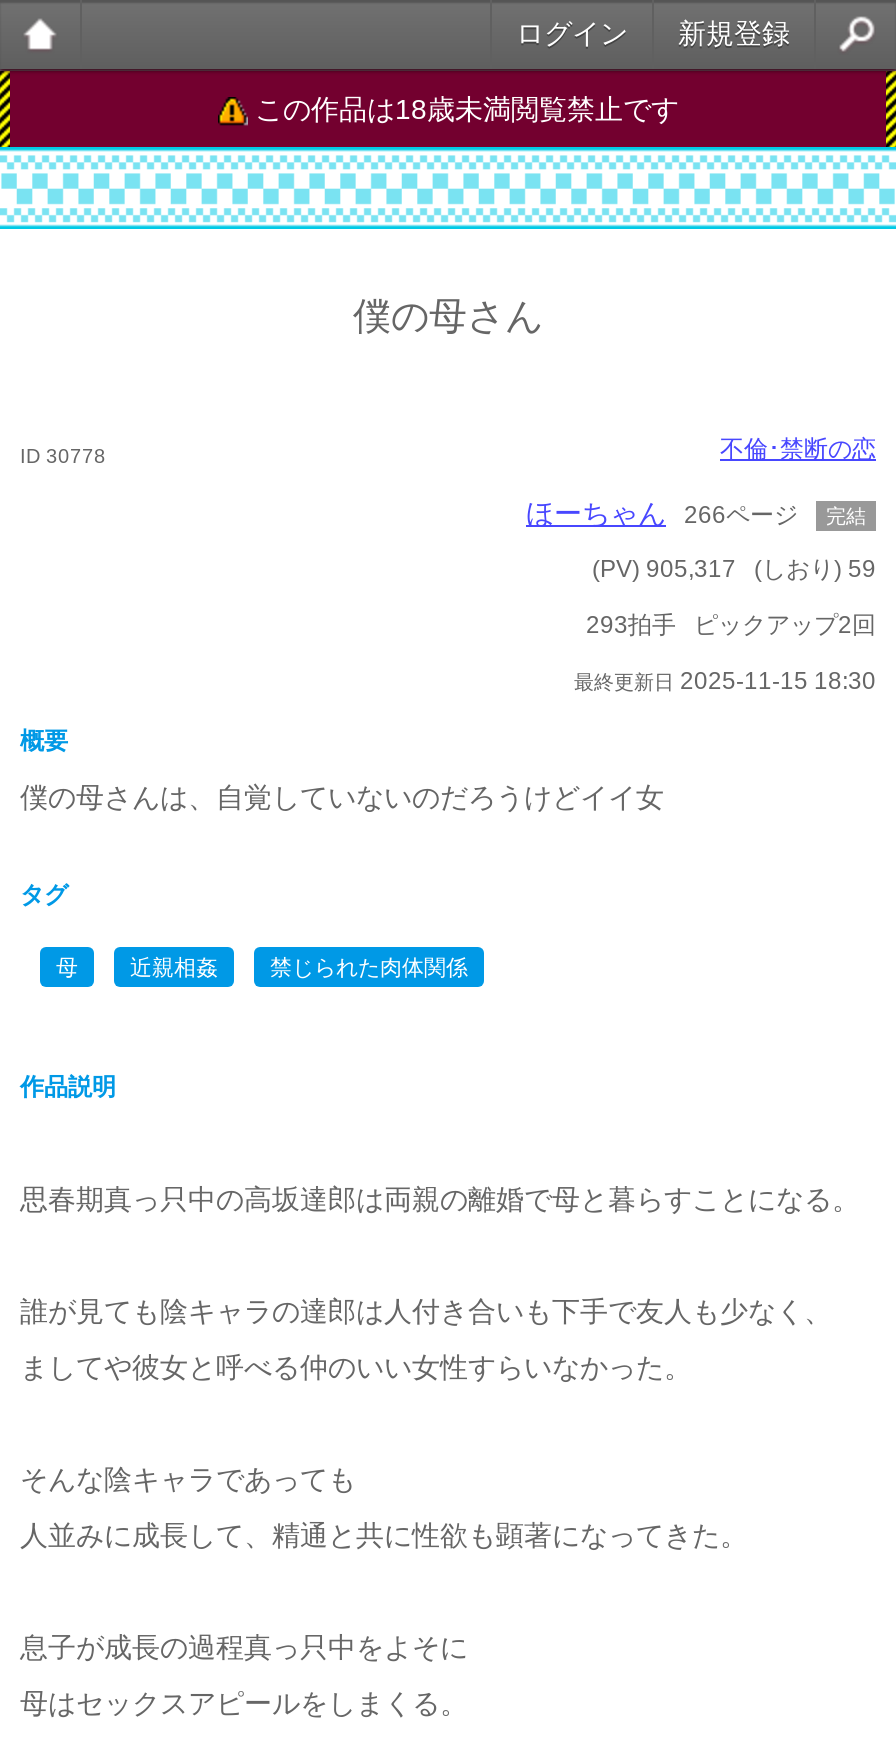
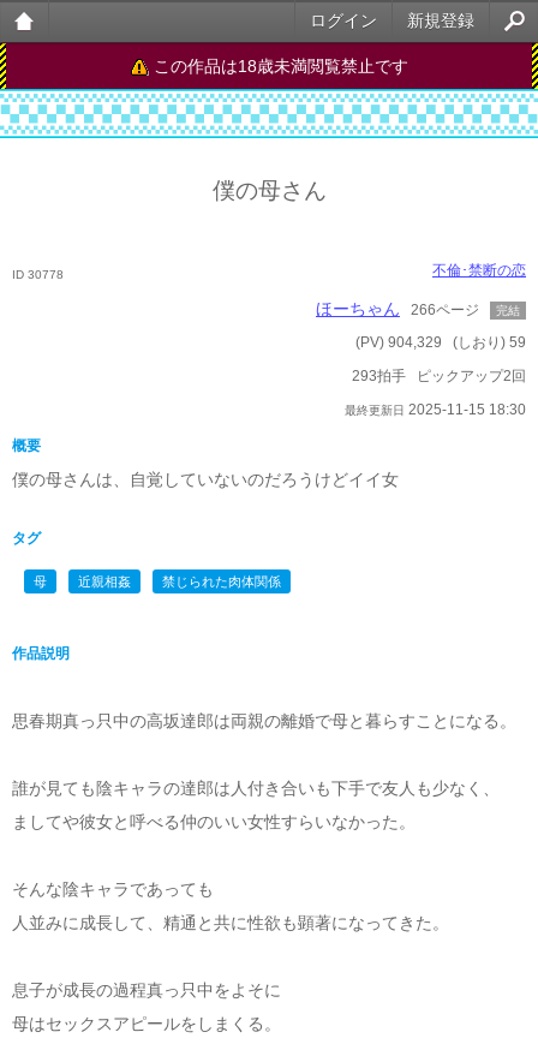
- (PV) 905,317 (しおり) 59
+ (PV) 904,329 (しおり) 59
